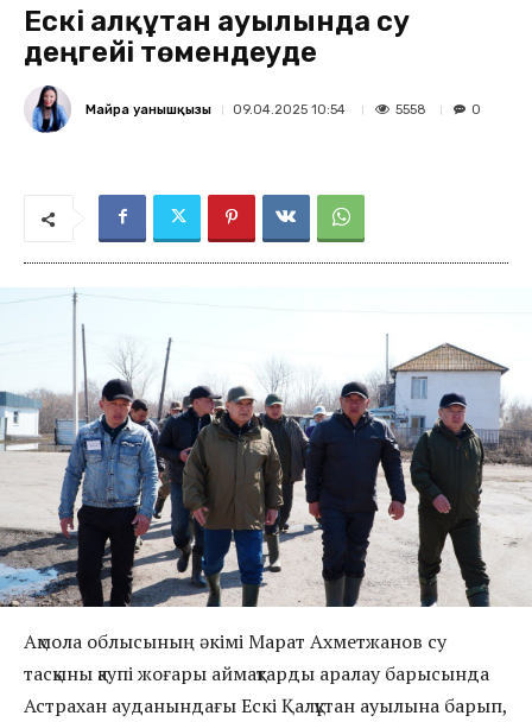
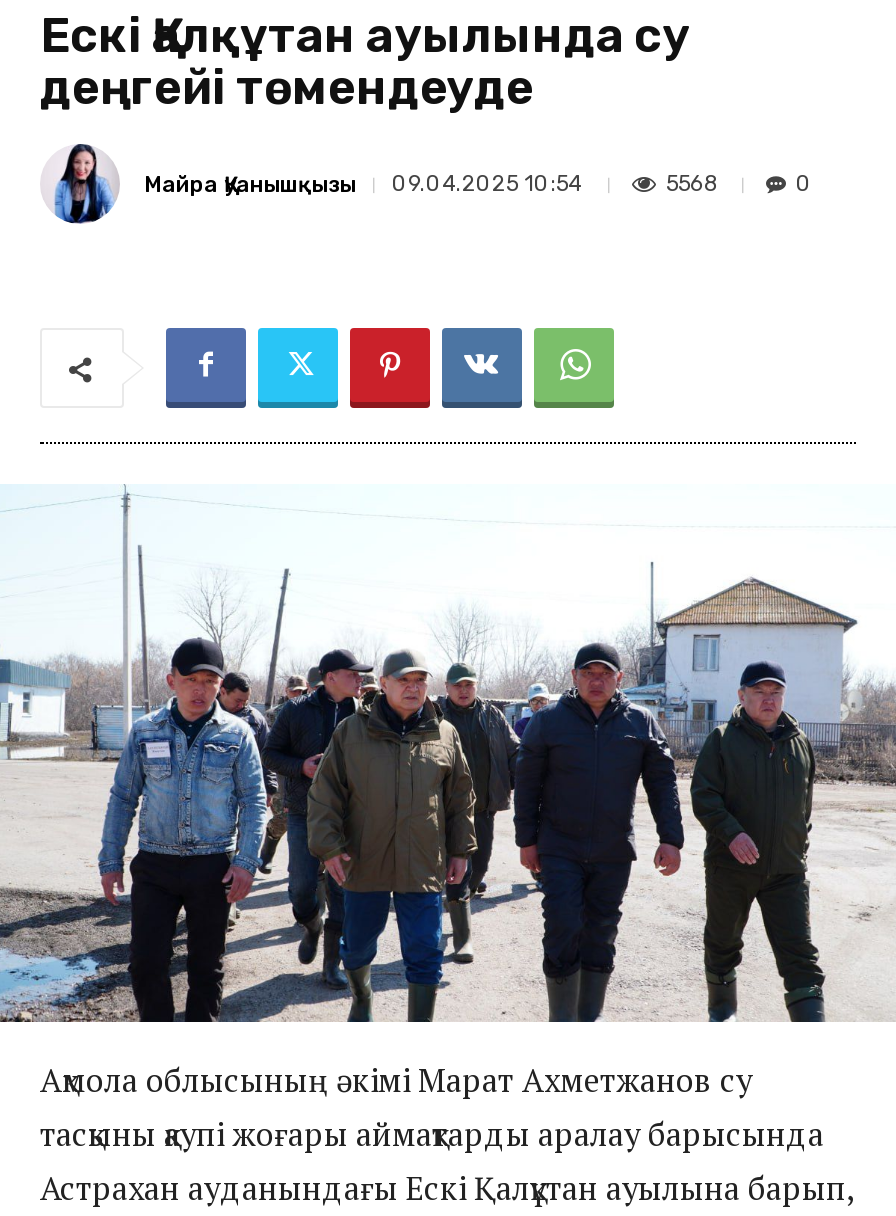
- 5558
+ 5568
